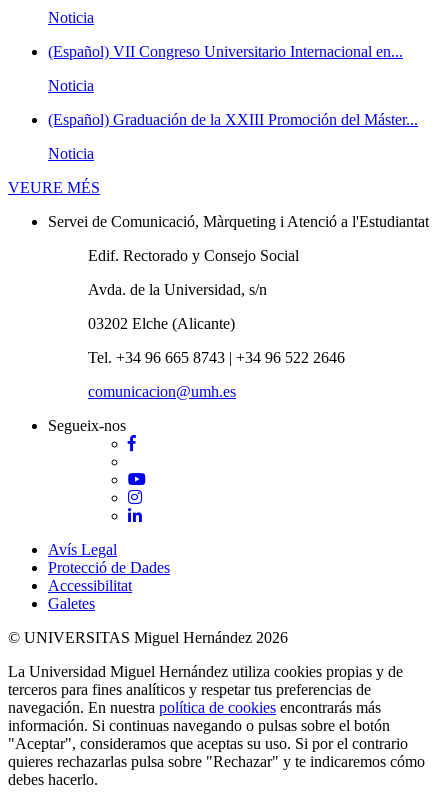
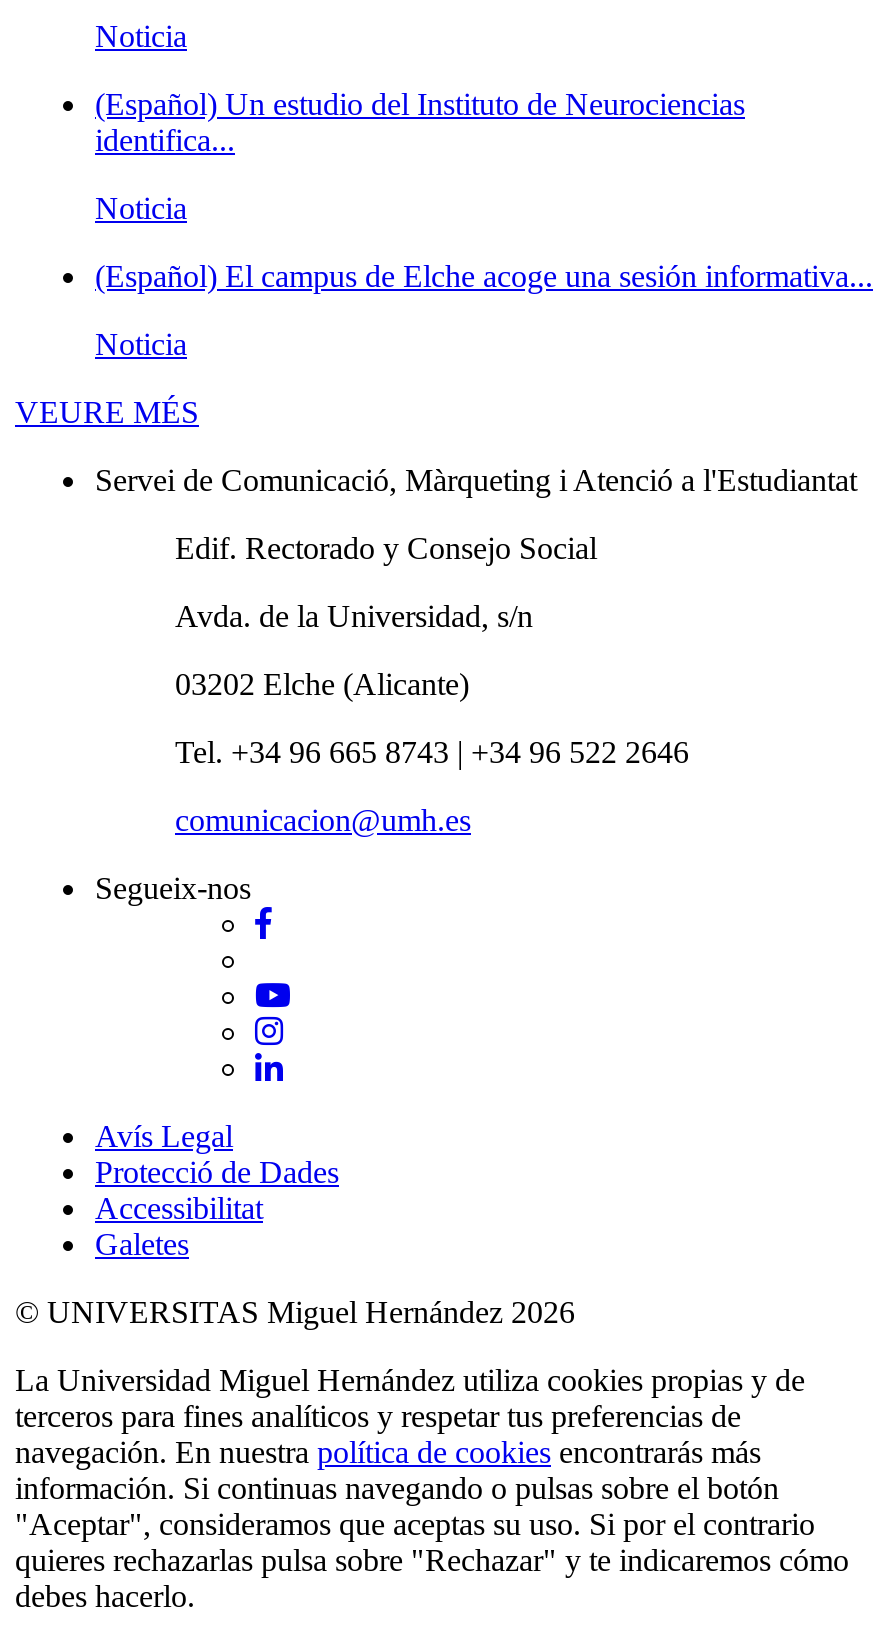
- (Español) VII Congreso Universitario Internacional en...
+ (Español) Un estudio del Instituto de Neurociencias
+ identifica...

- (Español) Graduación de la XXIII Promoción del Máster...
+ (Español) El campus de Elche acoge una sesión informativa...
